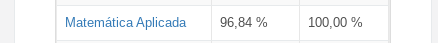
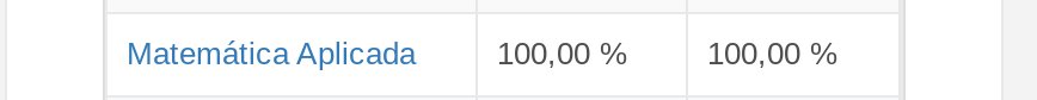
- 96,84 %
+ 100,00 %
